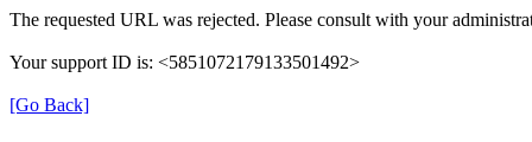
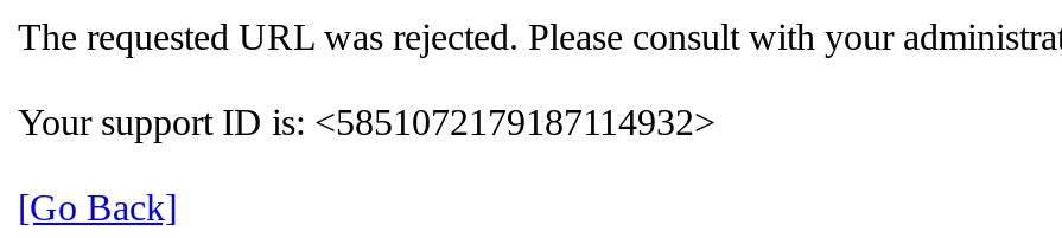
- Your support ID is: <5851072179133501492>
+ Your support ID is: <5851072179187114932>
